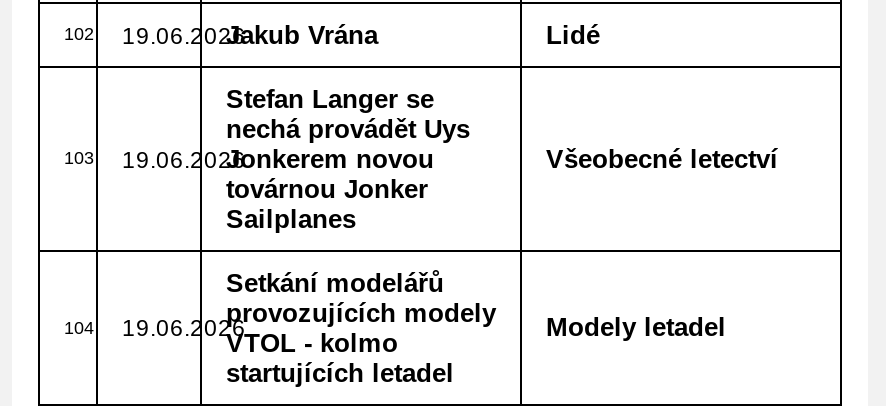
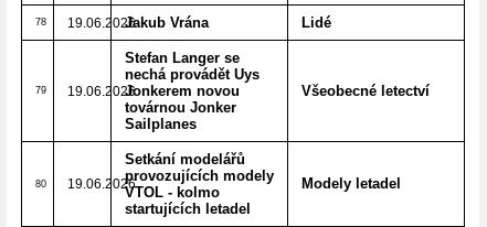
- 102
+ 78

- 103
+ 79

- 104
+ 80
